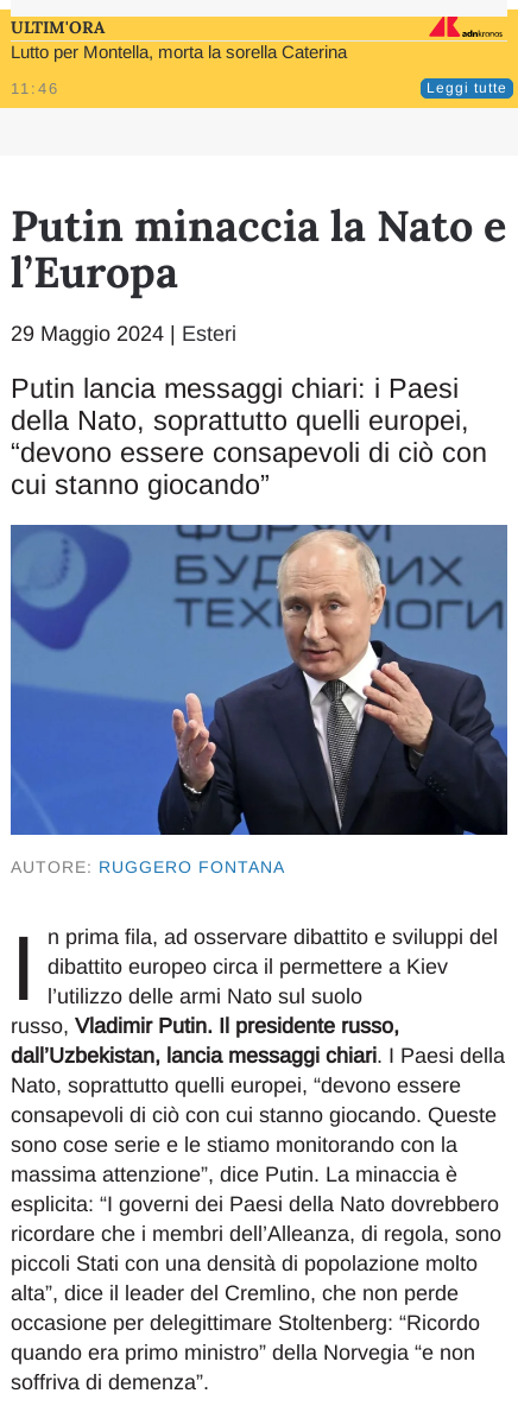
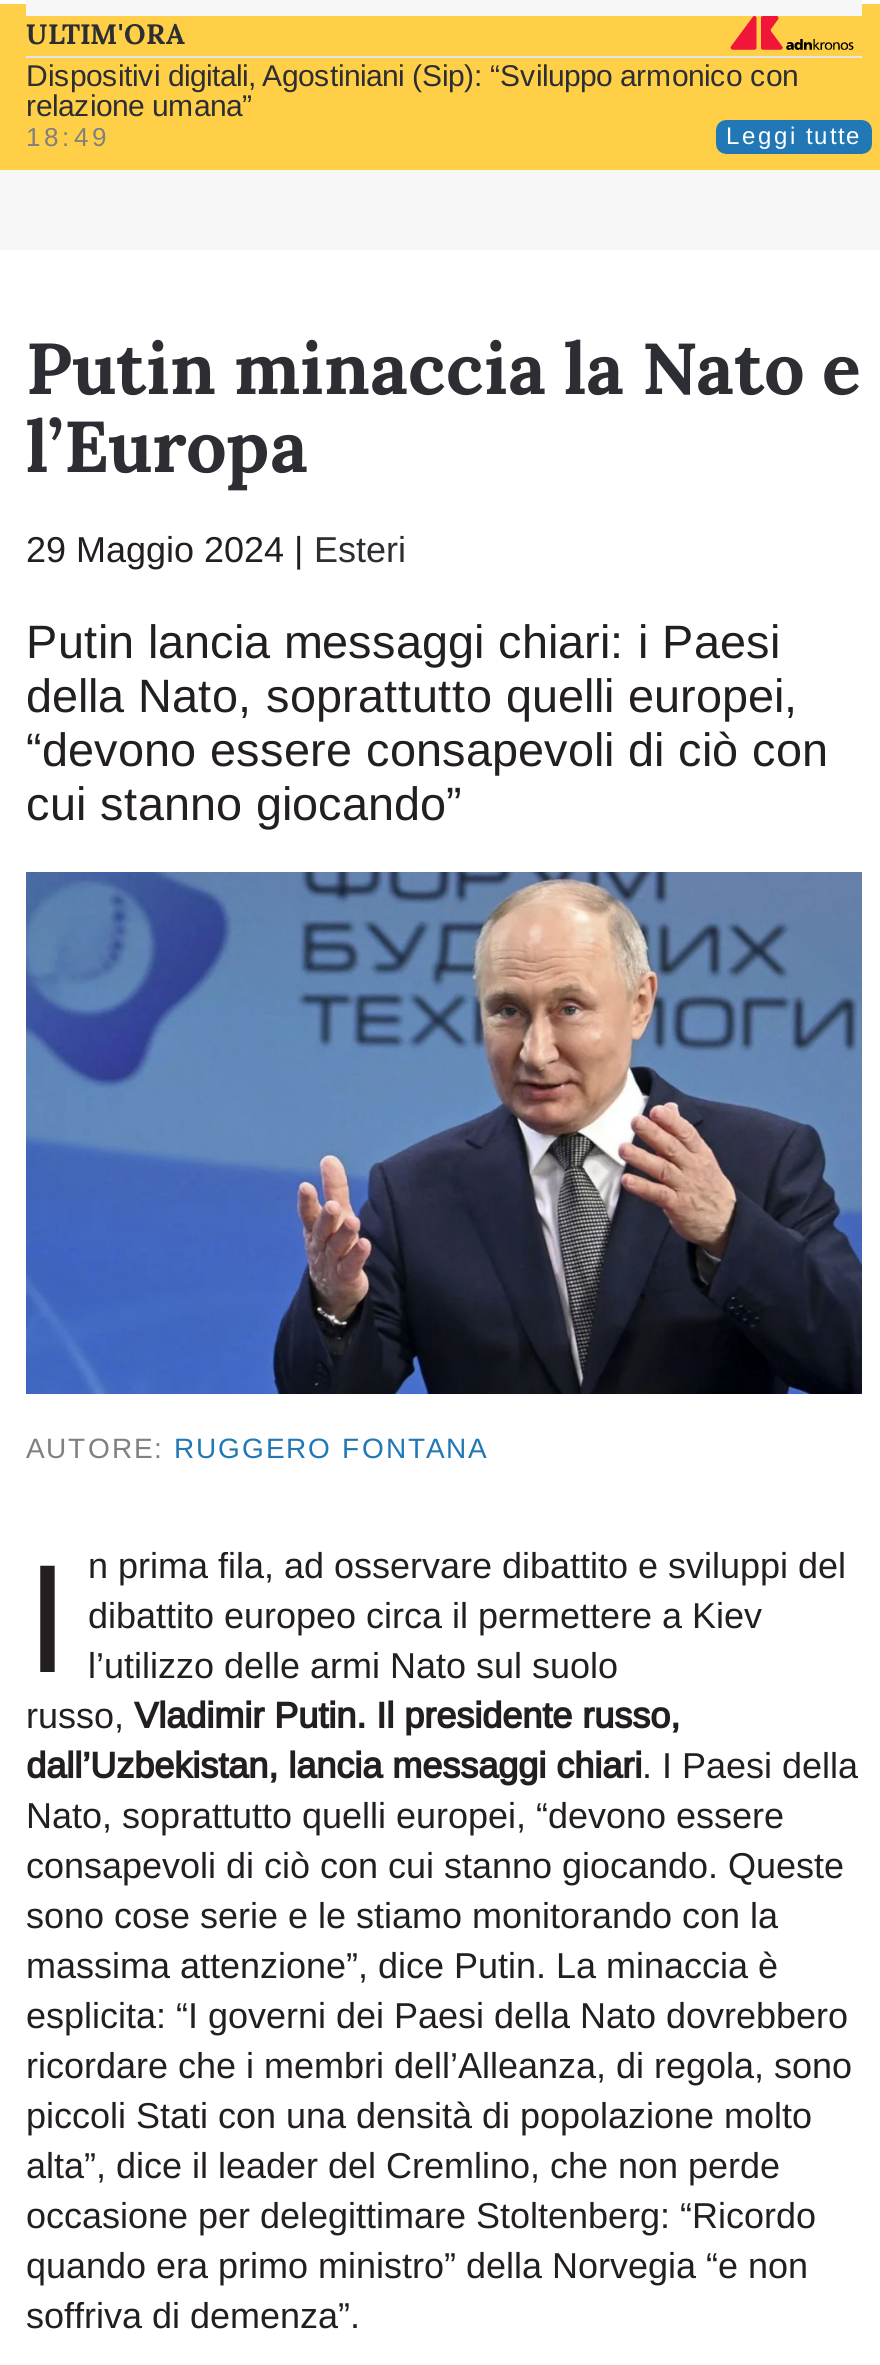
- Lutto per Montella, morta la sorella Caterina
- 11:46
+ Dispositivi digitali, Agostiniani (Sip): “Sviluppo armonico con
+ relazione umana”
+ 18:49
